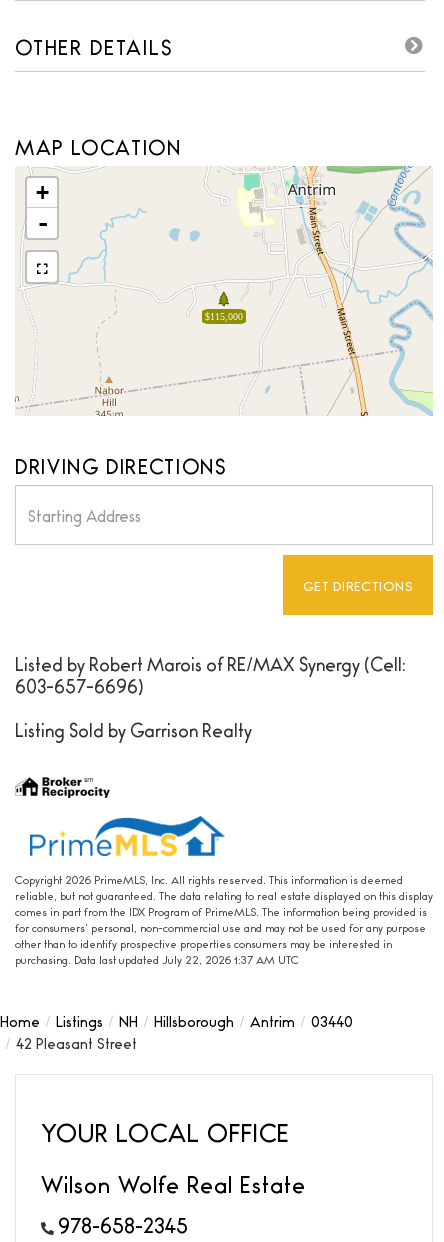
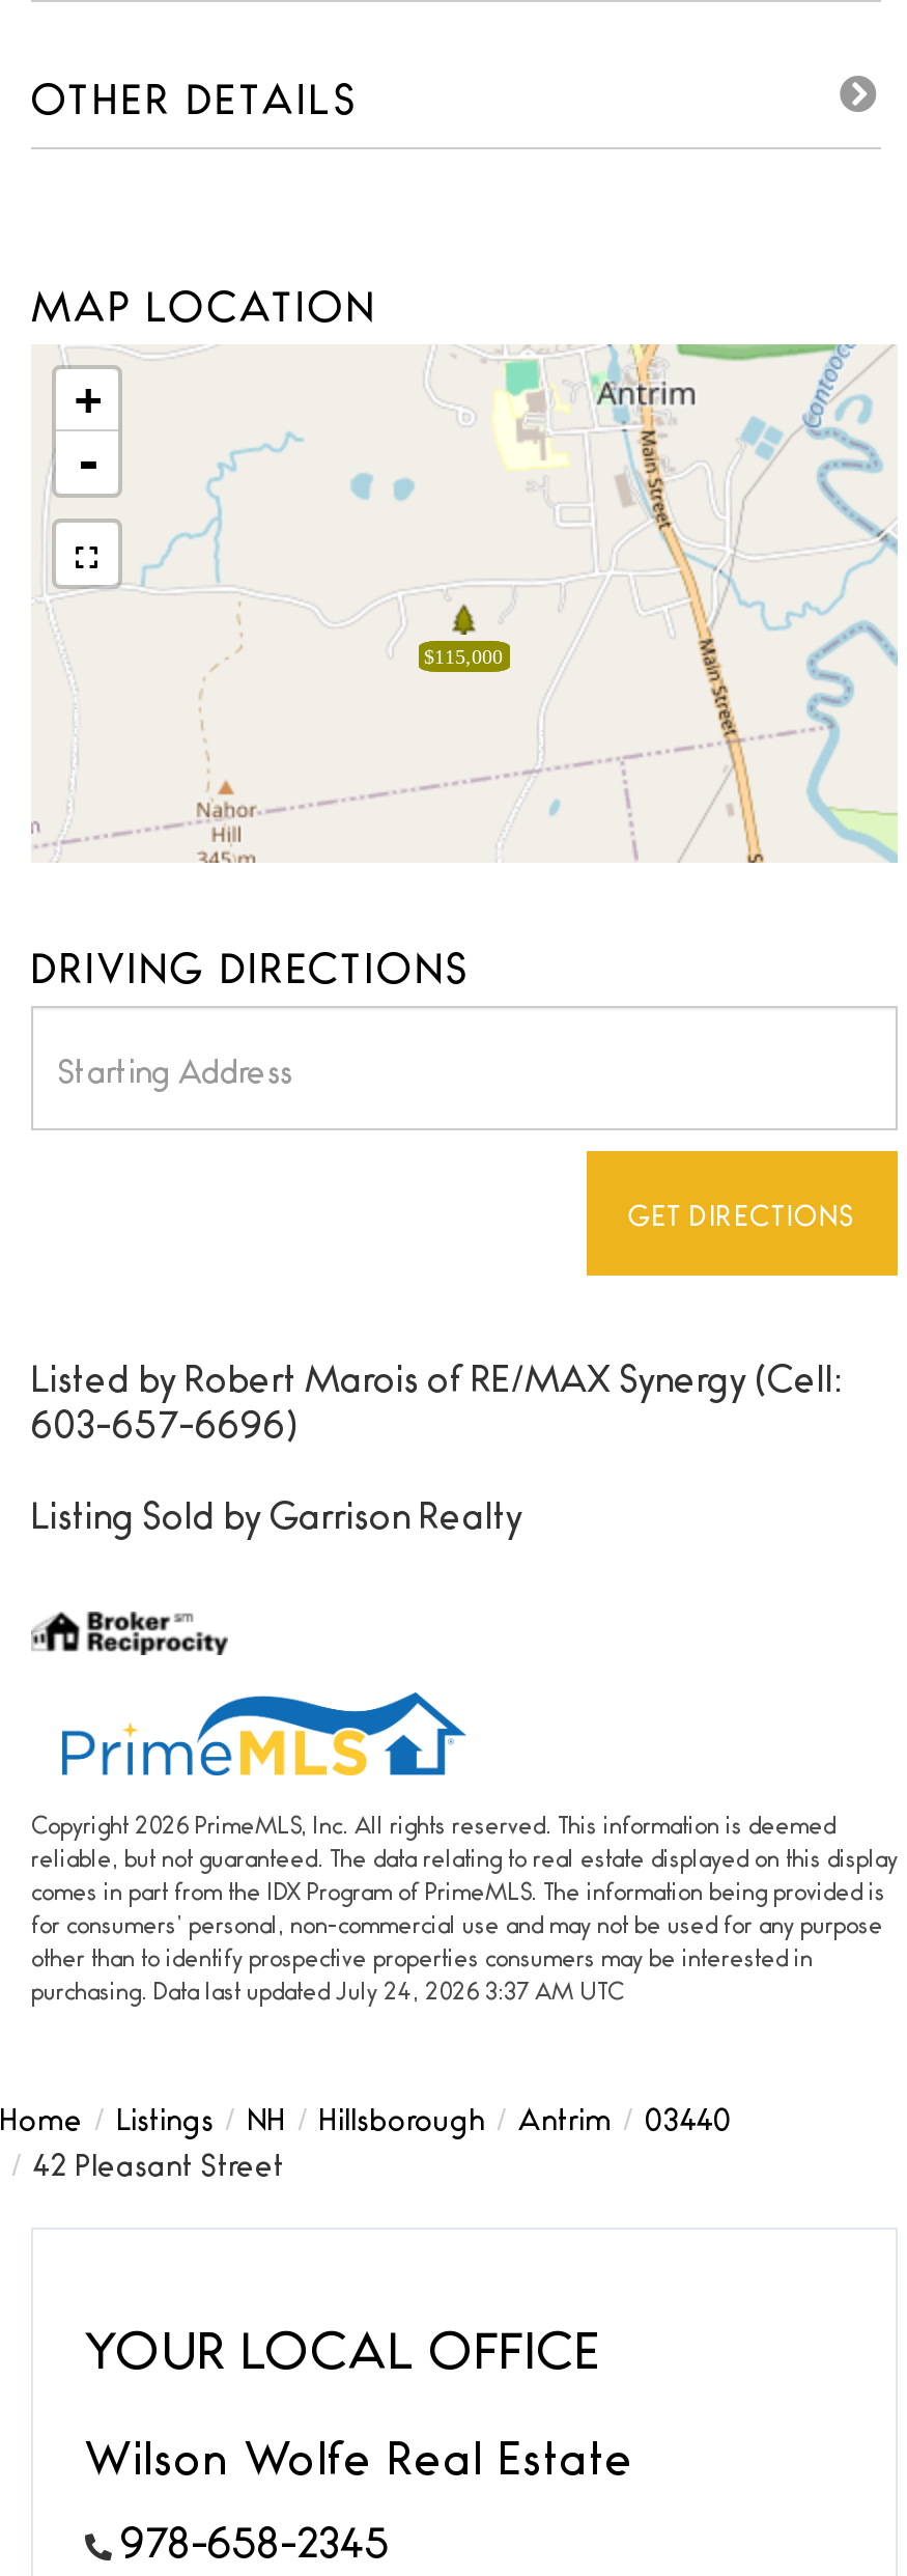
- purchasing. Data last updated July 22, 2026 1:37 AM UTC
+ purchasing. Data last updated July 24, 2026 3:37 AM UTC
